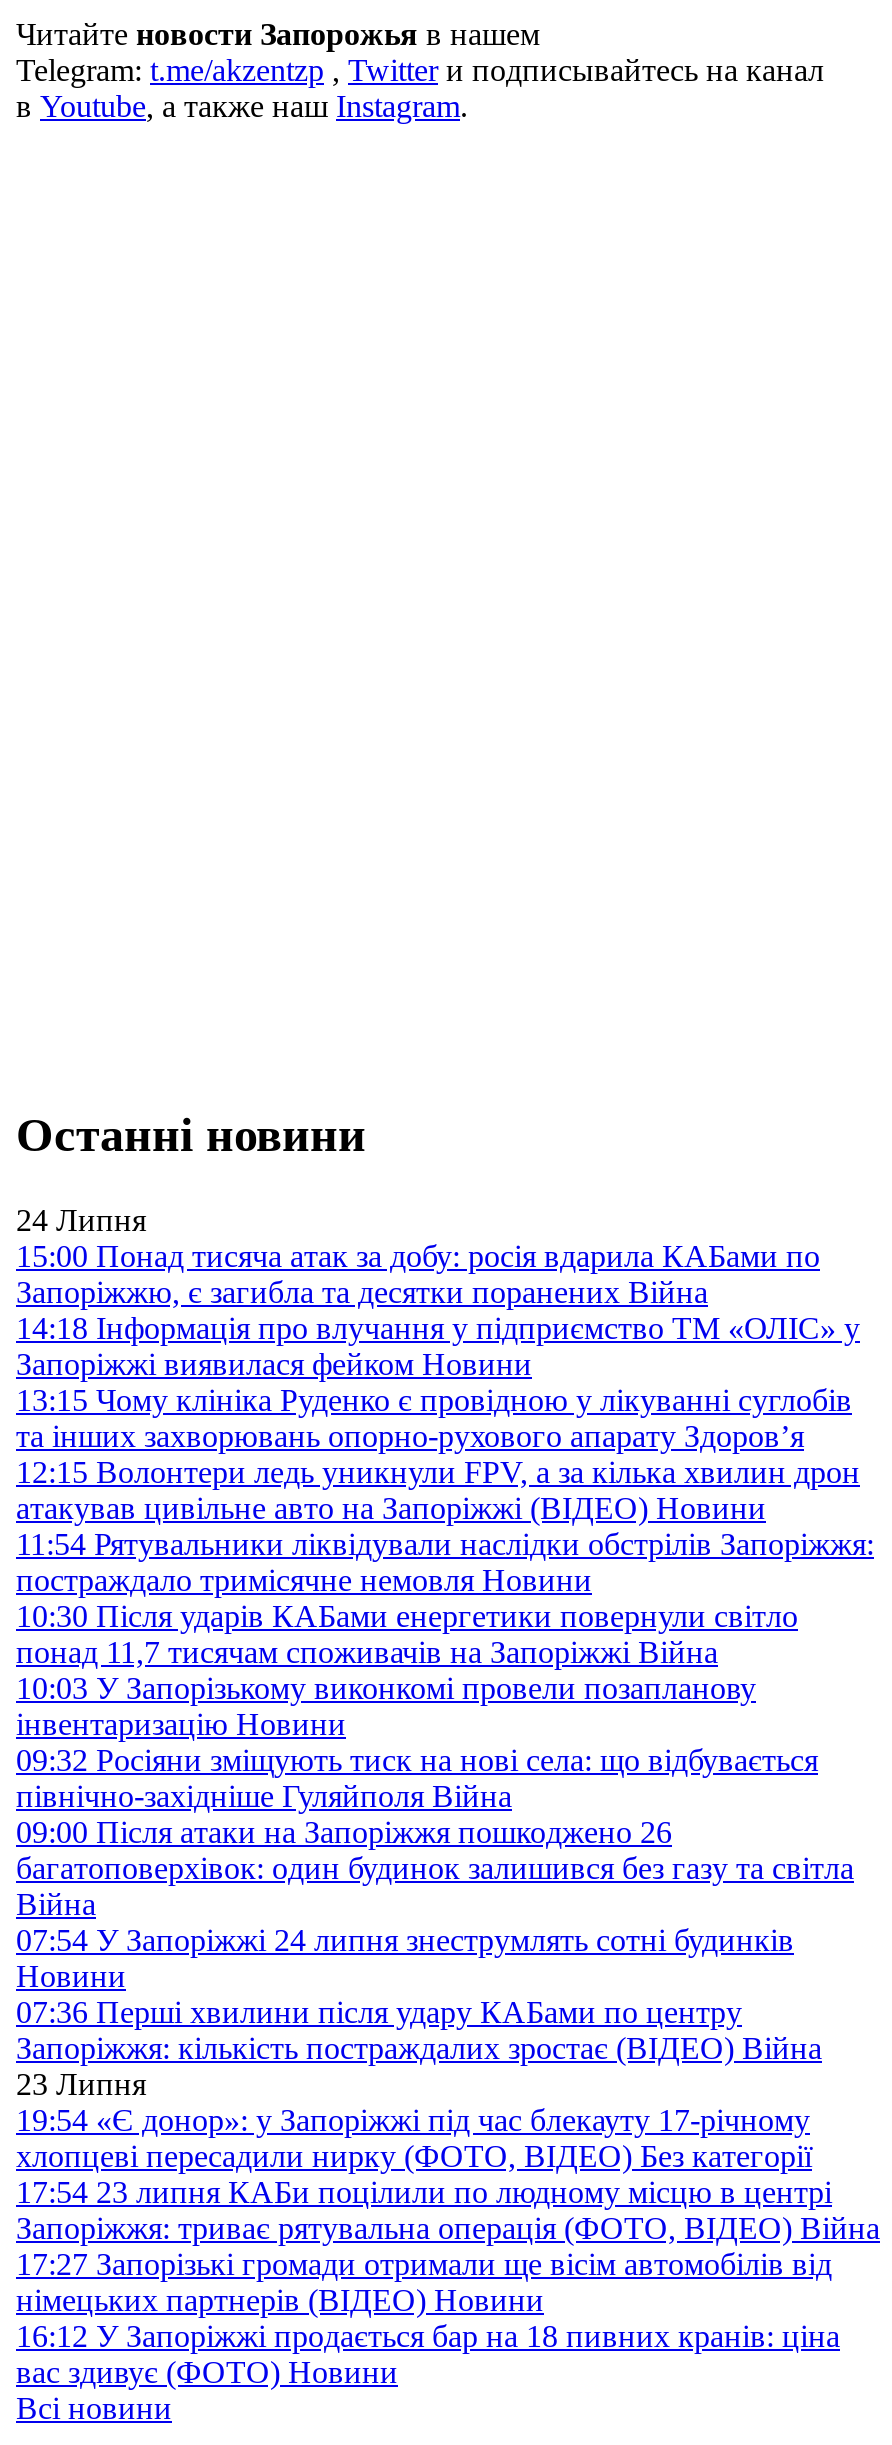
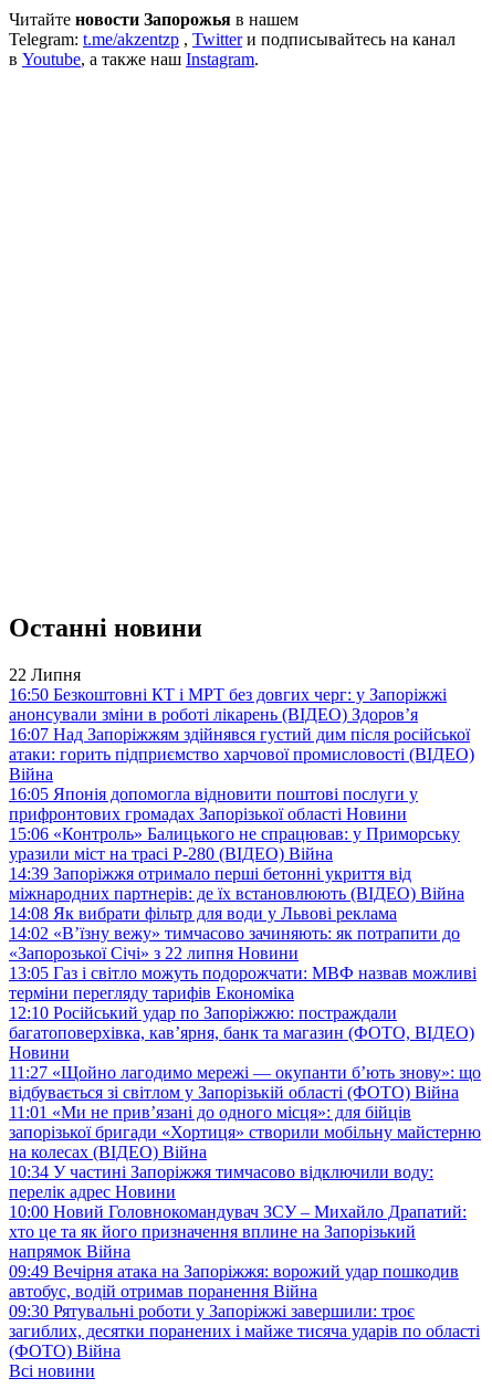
- 24 Липня
- 15:00 Понад тисяча атак за добу: росія вдарила КАБами по
- Запоріжжю, є загибла та десятки поранених Війна
- 14:18 Інформація про влучання у підприємство ТМ «ОЛІС» у
- Запоріжжі виявилася фейком Новини
- 13:15 Чому клініка Руденко є провідною у лікуванні суглобів
- та інших захворювань опорно-рухового апарату Здоров’я
- 12:15 Волонтери ледь уникнули FPV, а за кілька хвилин дрон
- атакував цивільне авто на Запоріжжі (ВІДЕО) Новини
- 11:54 Рятувальники ліквідували наслідки обстрілів Запоріжжя:
- постраждало тримісячне немовля Новини
- 10:30 Після ударів КАБами енергетики повернули світло
- понад 11,7 тисячам споживачів на Запоріжжі Війна
- 10:03 У Запорізькому виконкомі провели позапланову
- інвентаризацію Новини
- 09:32 Росіяни зміщують тиск на нові села: що відбувається
- північно-західніше Гуляйполя Війна
- 09:00 Після атаки на Запоріжжя пошкоджено 26
- багатоповерхівок: один будинок залишився без газу та світла
+ 22 Липня
+ 16:50 Безкоштовні КТ і МРТ без довгих черг: у Запоріжжі
+ анонсували зміни в роботі лікарень (ВІДЕО) Здоров’я
+ 16:07 Над Запоріжжям здійнявся густий дим після російської
+ атаки: горить підприємство харчової промисловості (ВІДЕО)

moved up: Війна

- 07:54 У Запоріжжі 24 липня знеструмлять сотні будинків
+ 16:05 Японія допомогла відновити поштові послуги у
+ прифронтових громадах Запорізької області Новини
+ 15:06«Контроль» Балицького не спрацював: у Приморську
+ уразили міст на трасі Р-280 (ВІДЕО) Війна
+ 14:39 Запоріжжя отримало перші бетонні укриття від
+ міжнародних партнерів: де їх встановлюють (ВІДЕО) Війна
+ 14:08 Як вибрати фільтр для води у Львові реклама
+ 14:02 «В’їзну вежу» тимчасово зачиняють: як потрапити до
+ «Запорозької Січі» з 22 липня Новини
+ 13:05 Газ і світло можуть подорожчати: МВФ назвав можливі
+ терміни перегляду тарифів Економіка
+ 12:10 Російський удар по Запоріжжю: постраждали
+ багатоповерхівка, кав’ярня, банк та магазин (ФОТО, ВІДЕО)

moved up: Новини

- 07:36 Перші хвилини після удару КАБами по центру
- Запоріжжя: кількість постраждалих зростає (ВІДЕО) Війна
- 23 Липня
- 19:54 «Є донор»: у Запоріжжі під час блекауту 17-річному
- хлопцеві пересадили нирку (ФОТО, ВІДЕО)Без категорії
- 17:54 23 липня КАБи поцілили по людному місцю в центрі
- Запоріжжя: триває рятувальна операція (ФОТО, ВІДЕО) Війна
- 17:27 Запорізькі громади отримали ще вісім автомобілів від
- німецьких партнерів (ВІДЕО) Новини
- 16:12У Запоріжжі продається бар на 18 пивних кранів: ціна
- вас здивує (ФОТО) Новини
+ 11:27 «Щойно лагодимо мережі — окупанти б’ють знову»: що
+ відбувається зі світлом у Запорізькій області (ФОТО) Війна
+ 11:01 «Ми не прив’язані до одного місця»: для бійців
+ запорізької бригади «Хортиця» створили мобільну майстерню
+ на колесах (ВІДЕО) Війна
+ 10:34 У частині Запоріжжя тимчасово відключили воду:
+ перелік адрес Новини
+ 10:00 Новий Головнокомандувач ЗСУ – Михайло Драпатий:
+ хто це та як його призначення вплине на Запорізький
+ напрямок Війна
+ 09:49 Вечірня атака на Запоріжжя: ворожий удар пошкодив
+ автобус, водій отримав поранення Війна
+ 09:30Рятувальні роботи у Запоріжжі завершили: троє
+ загиблих, десятки поранених і майже тисяча ударів по області
+ (ФОТО) Війна
